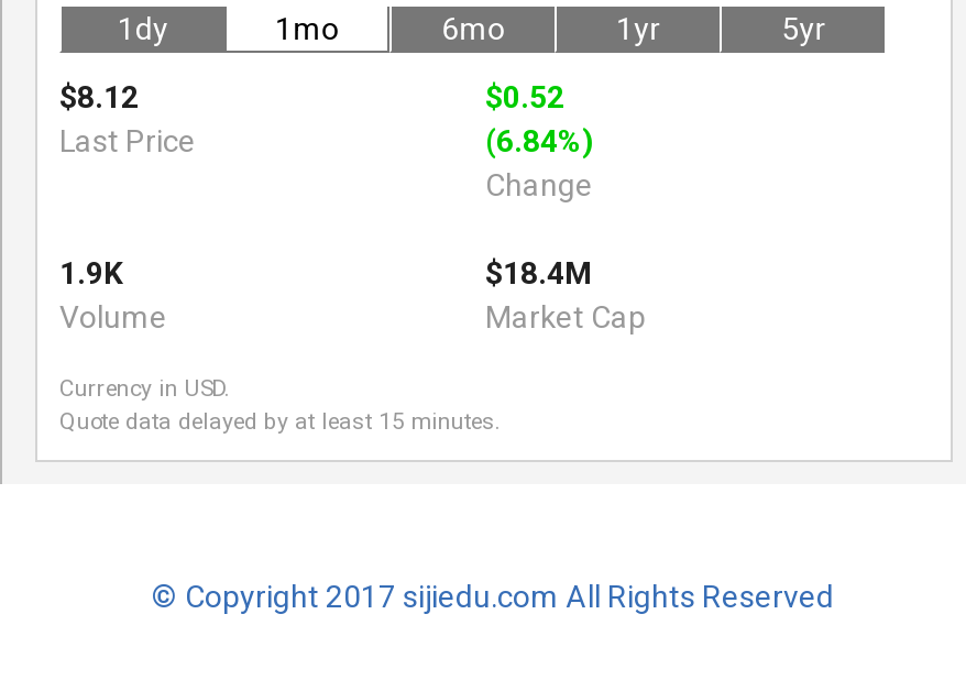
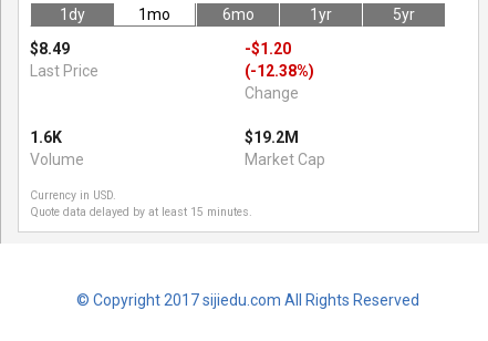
- $8.12
+ $8.49

- $0.52
+ -$1.20

- (6.84%)
+ (-12.38%)

- 1.9K
+ 1.6K

- $18.4M
+ $19.2M
